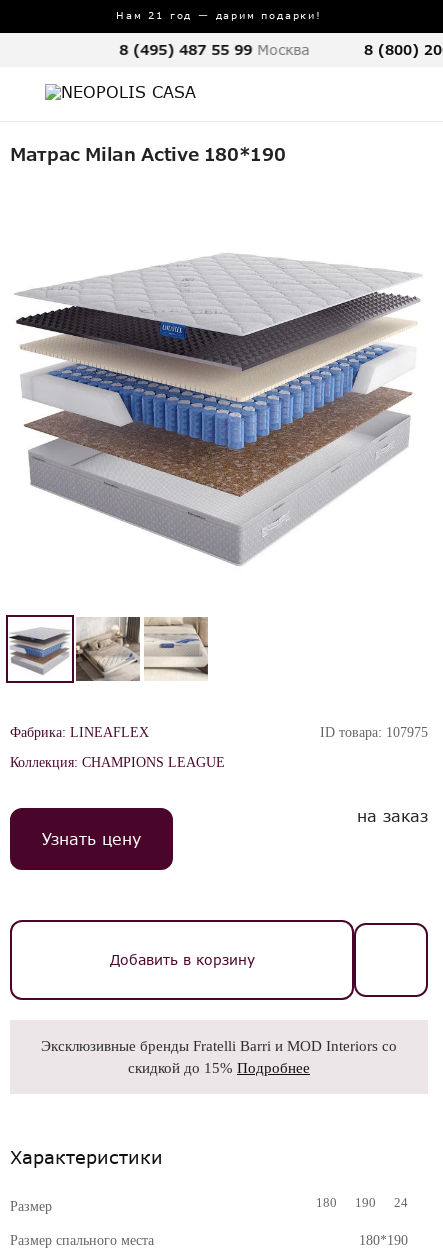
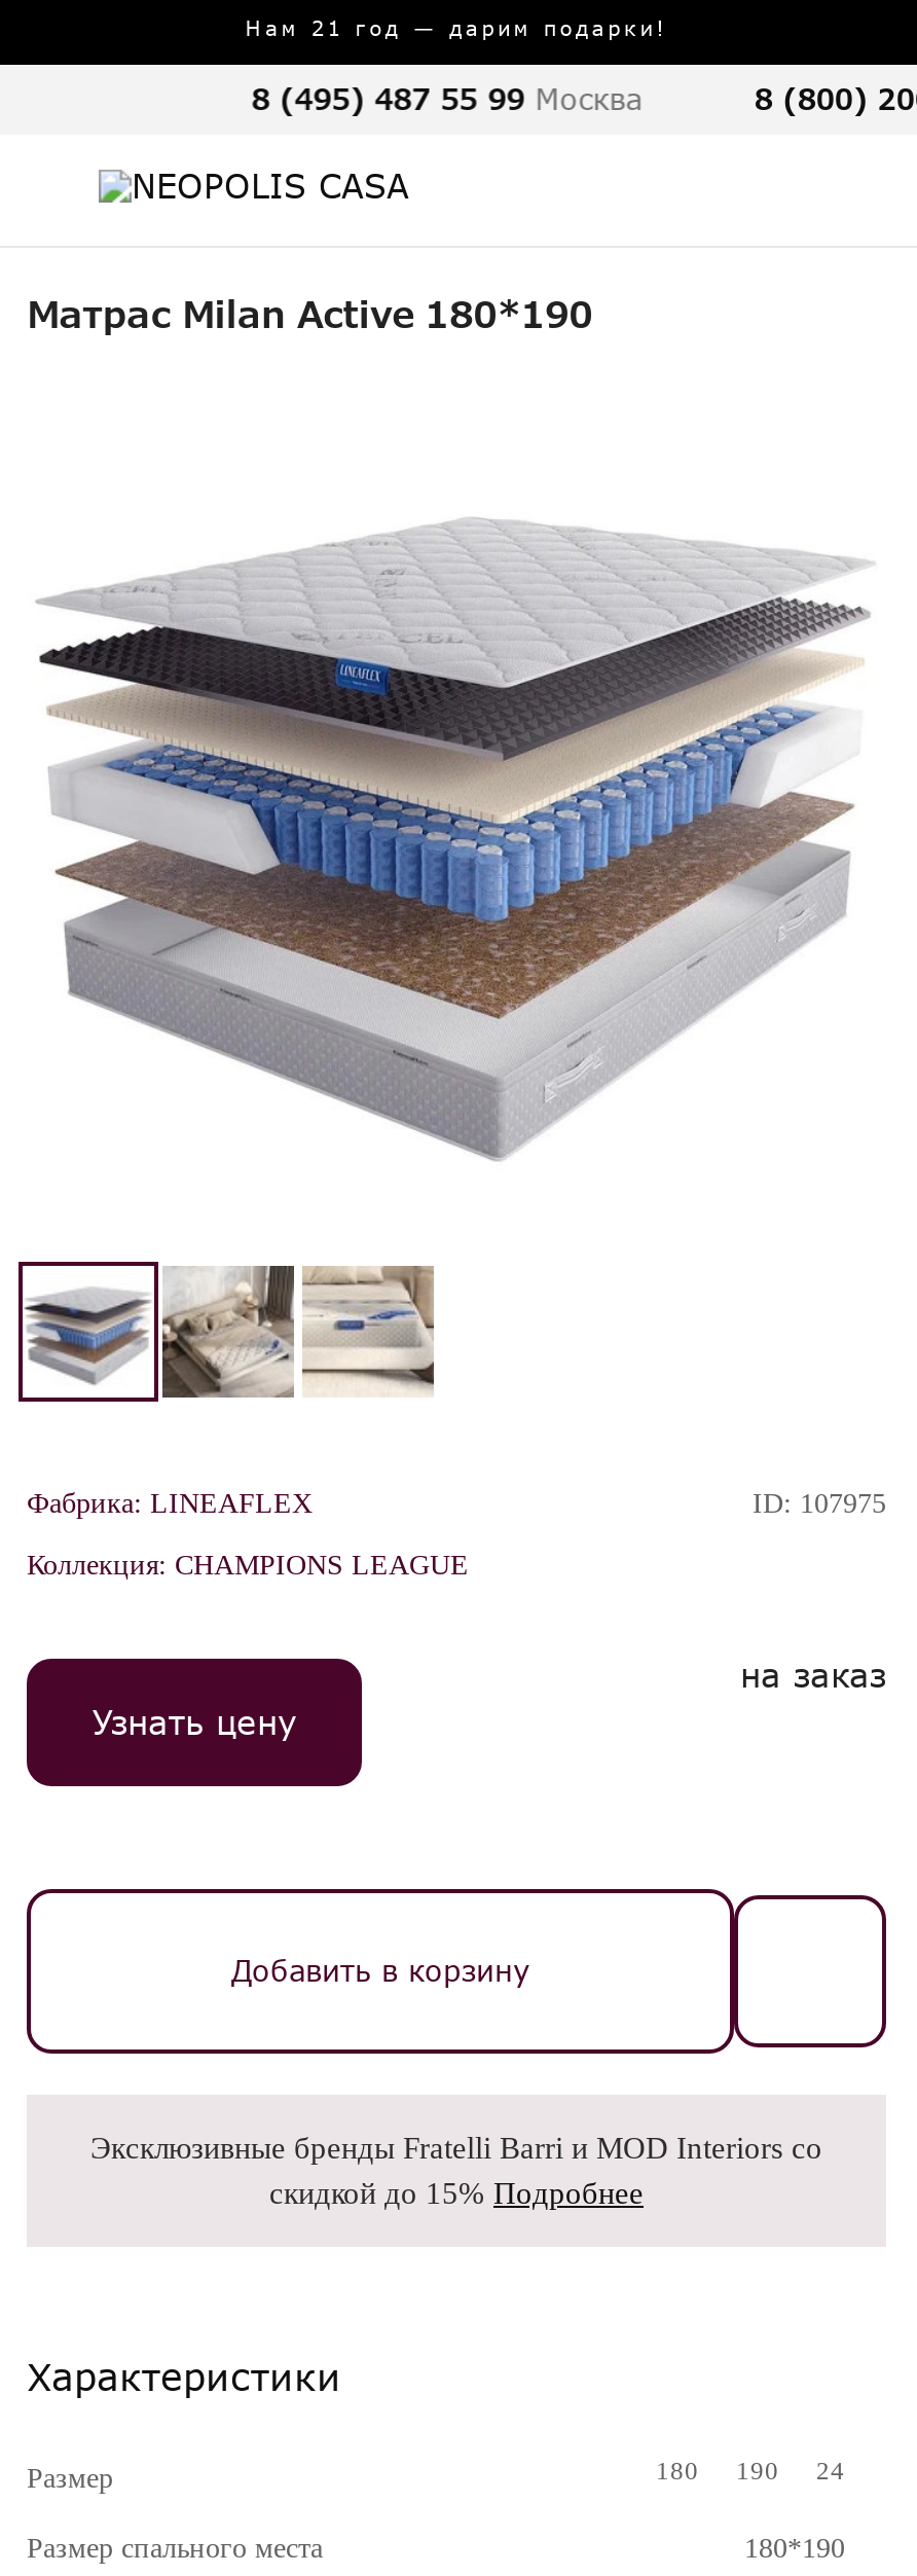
- ID товара: 107975
+ ID: 107975
